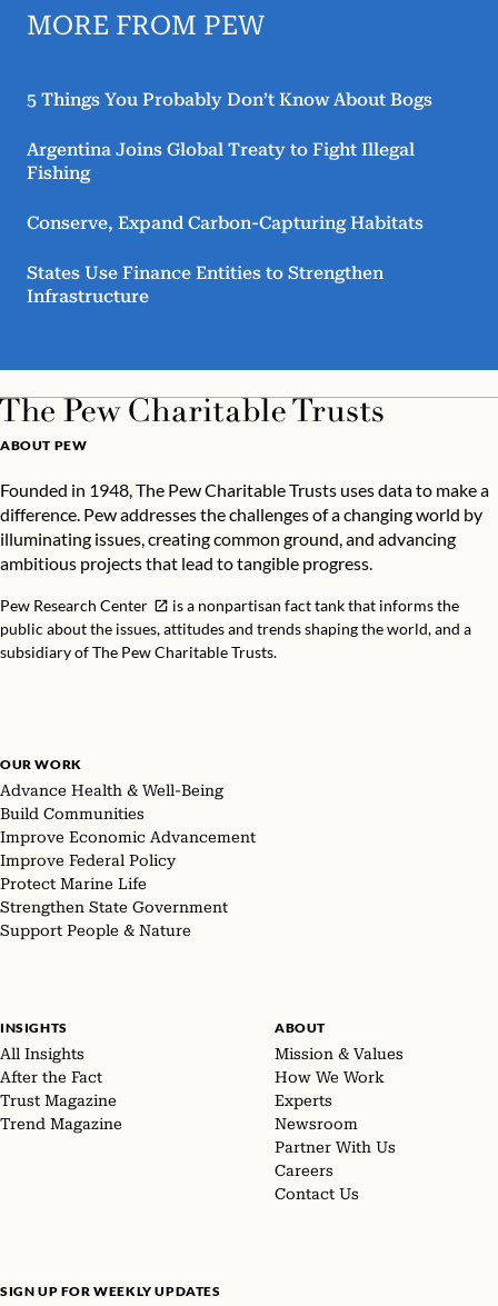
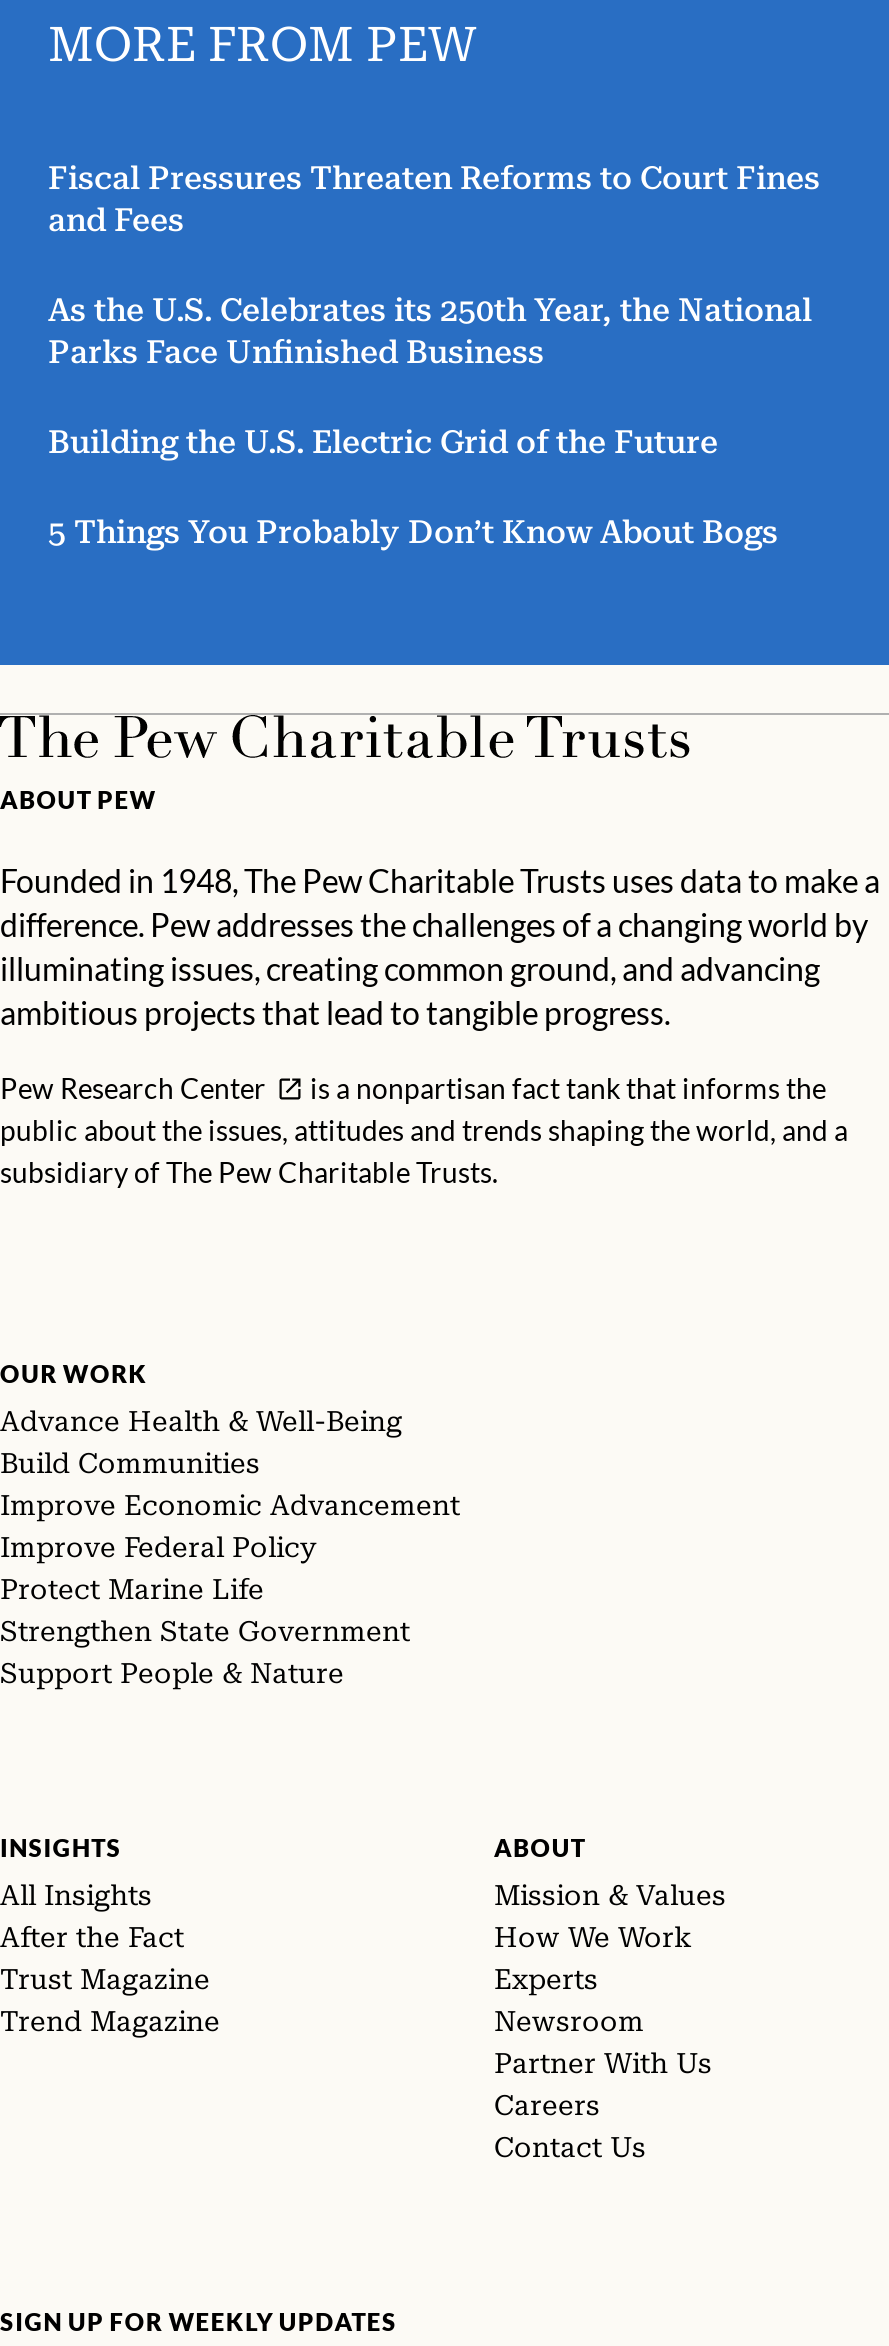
+ Fiscal Pressures Threaten Reforms to Court Fines
+ and Fees
+ As the U.S. Celebrates its 250th Year, the National
+ Parks Face Unfinished Business
+ Building the U.S. Electric Grid of the Future

moved down: 5 Things You Probably Don’t Know About Bogs

- Argentina Joins Global Treaty to Fight Illegal
- Fishing
- Conserve, Expand Carbon-Capturing Habitats
- States Use Finance Entities to Strengthen
- Infrastructure
